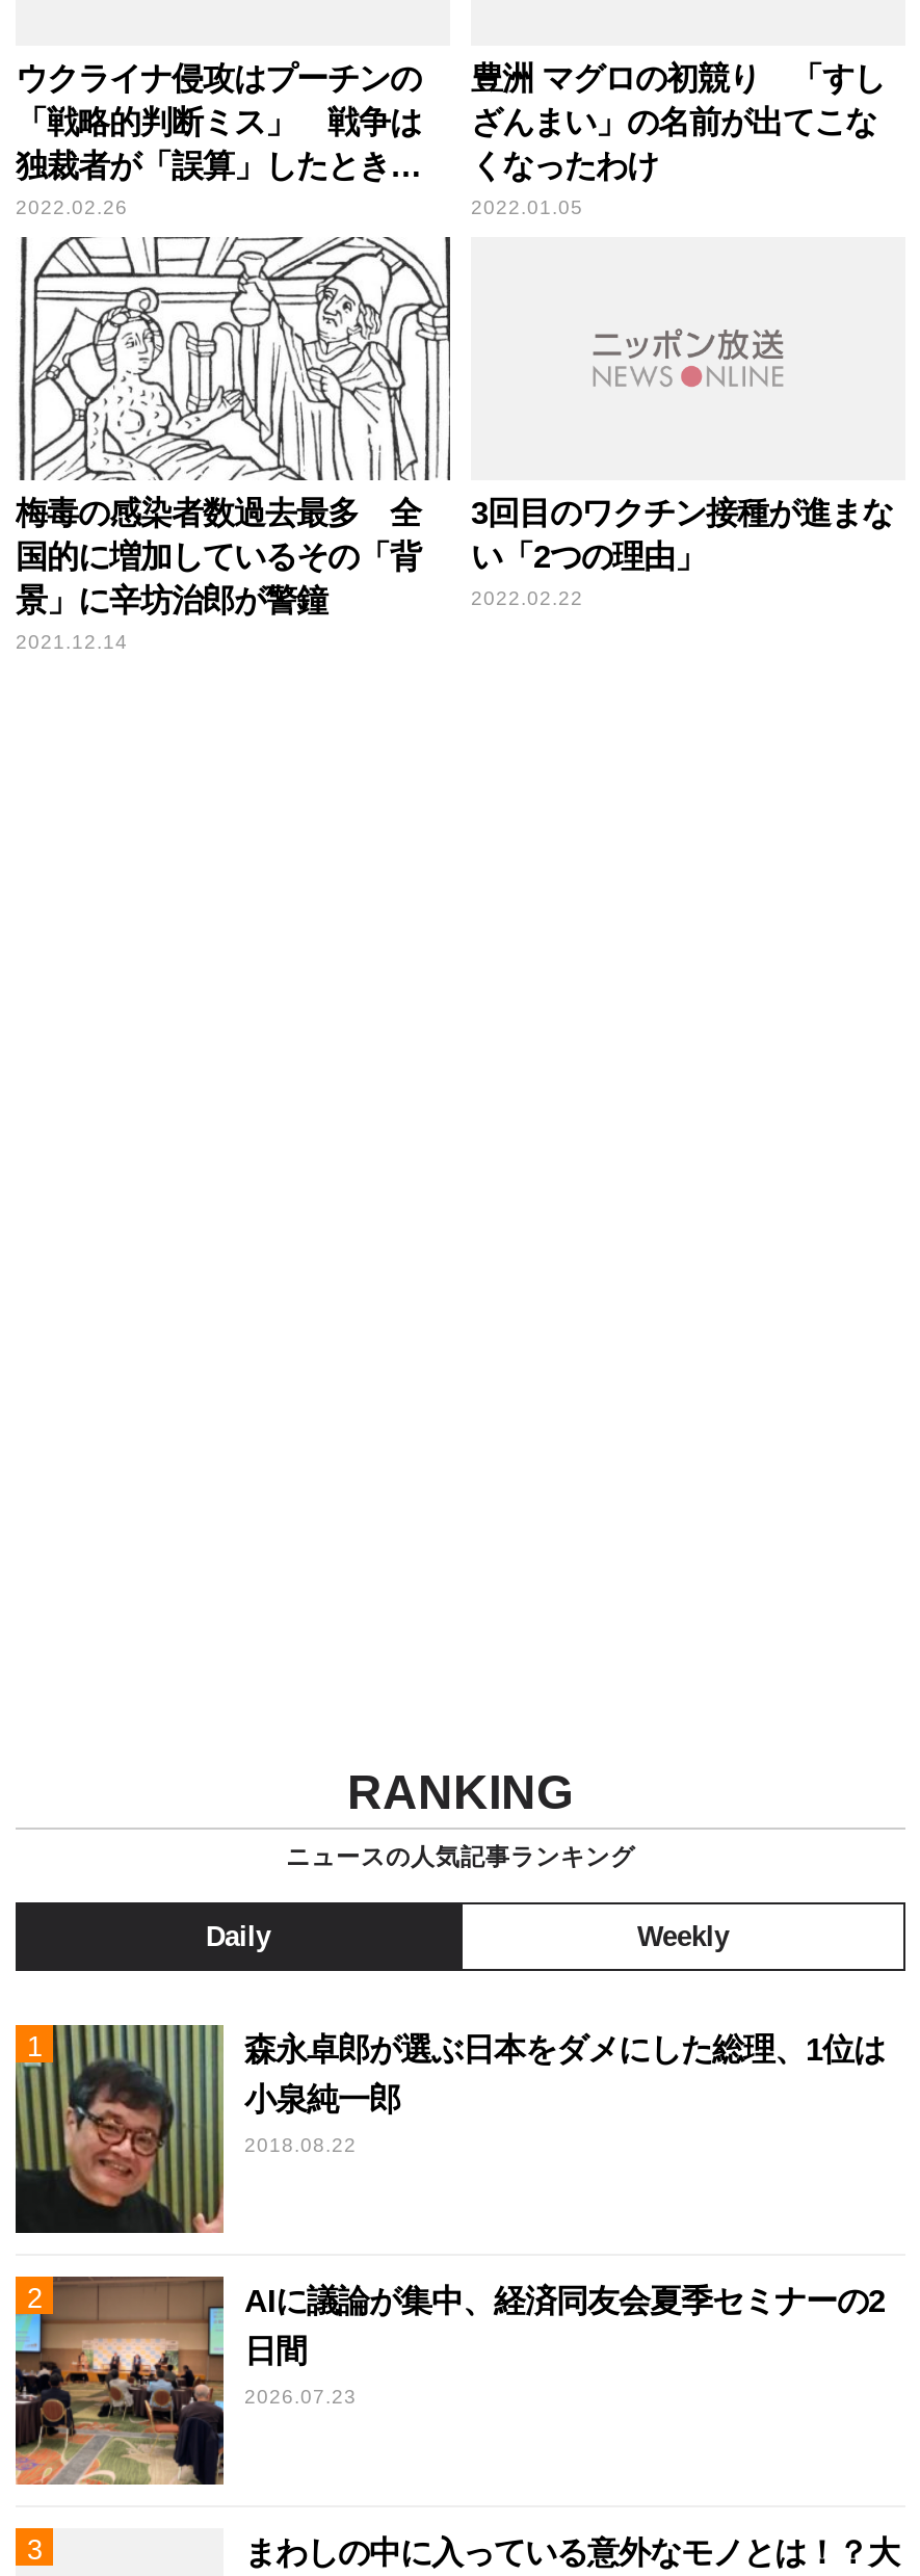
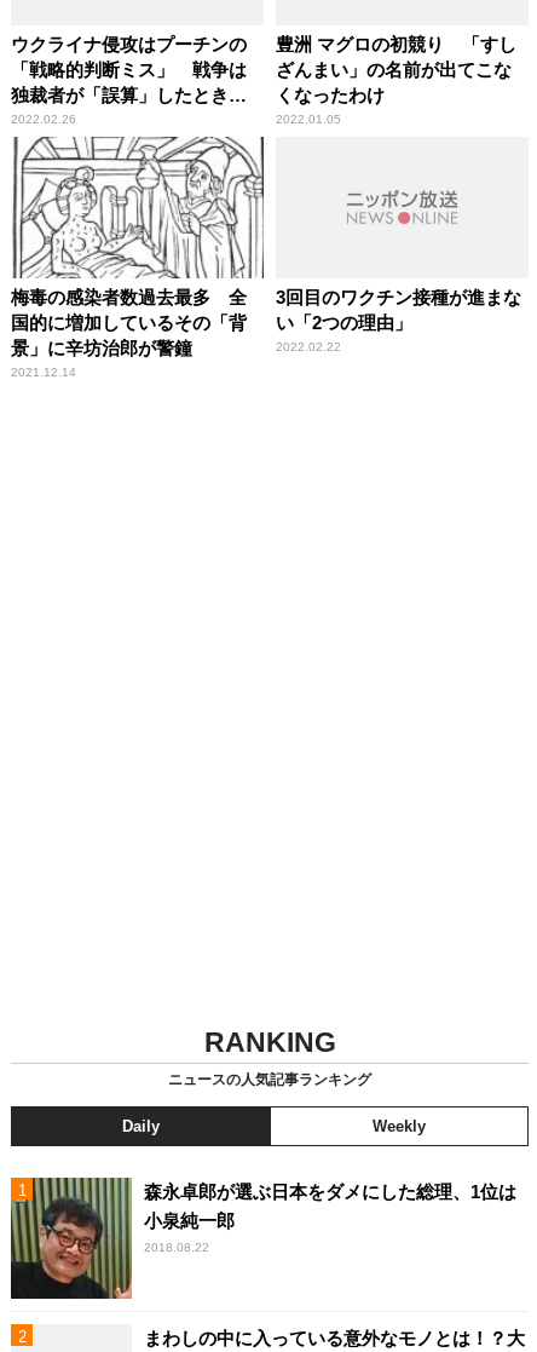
- [image]
- AIに議論が集中、経済同友会夏季セミナーの2
- 日間
- 2026.07.23
